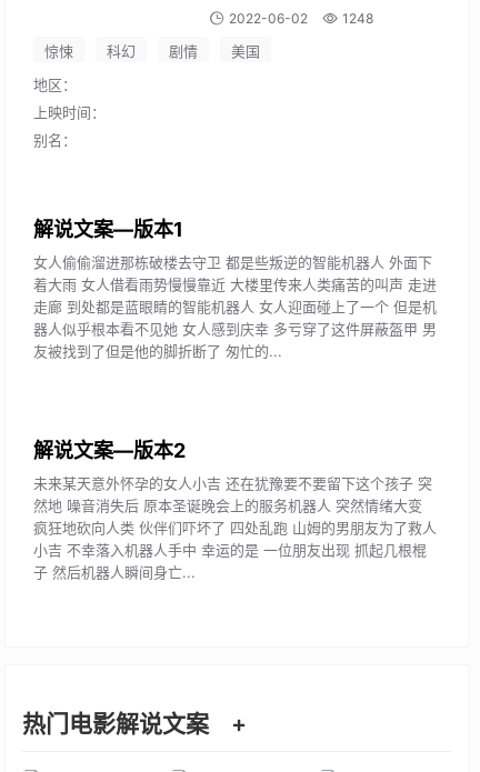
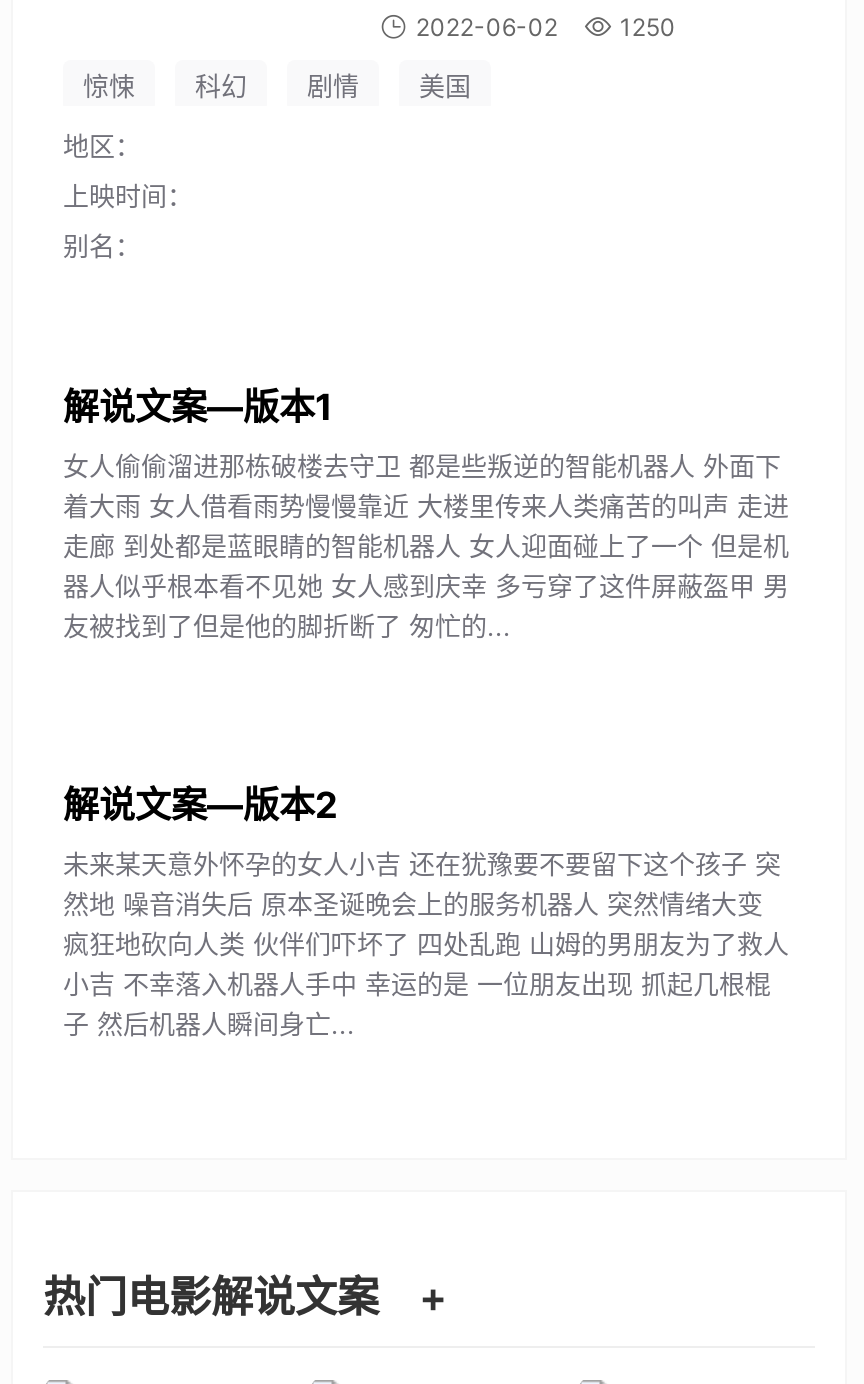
- 2022-06-02 1248
+ 2022-06-02 1250
